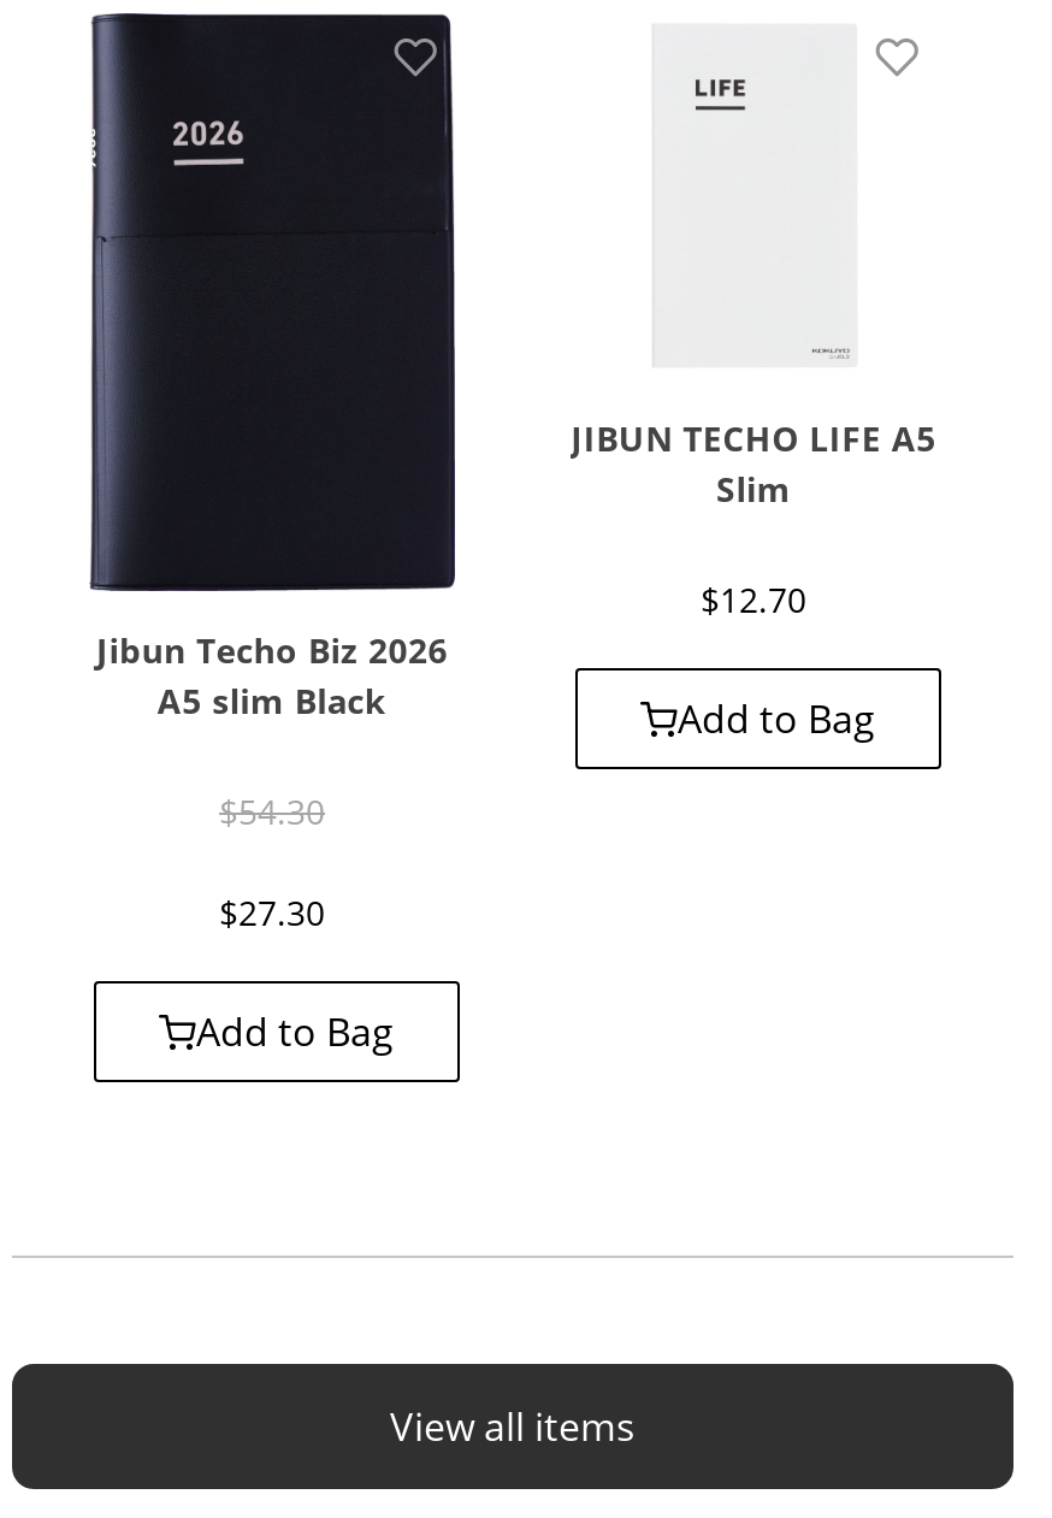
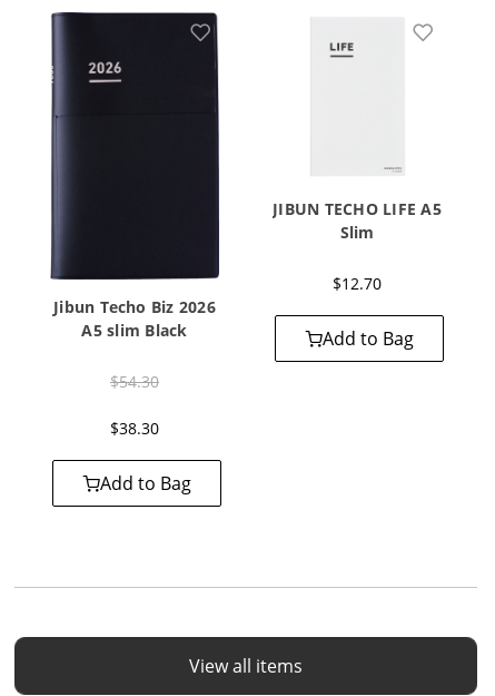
- $27.30
+ $38.30
